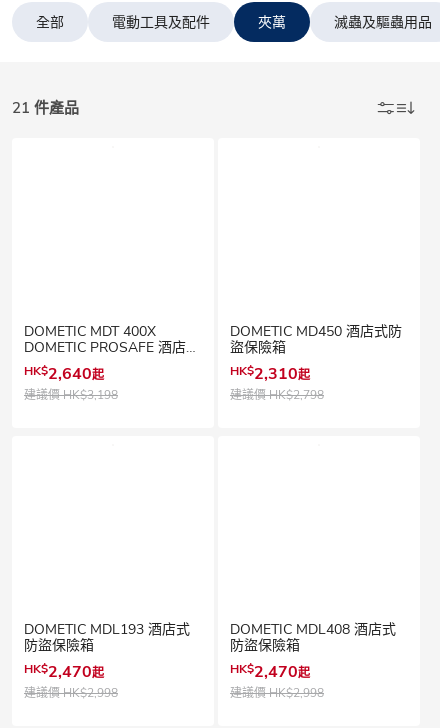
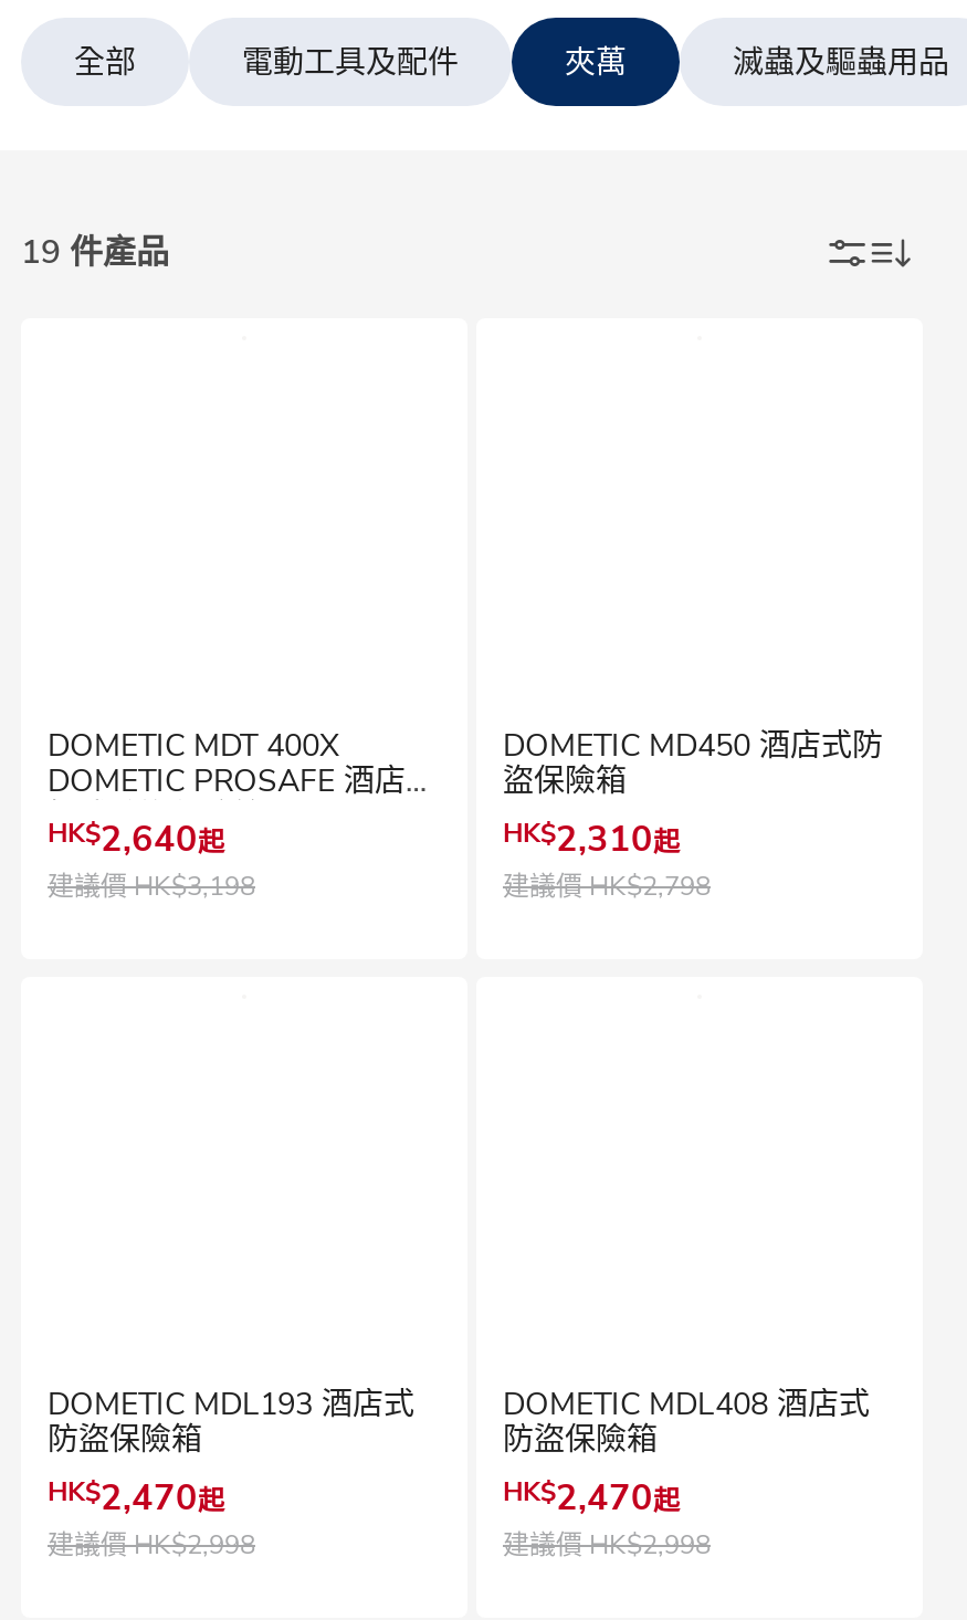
- 21 件產品
+ 19 件產品
